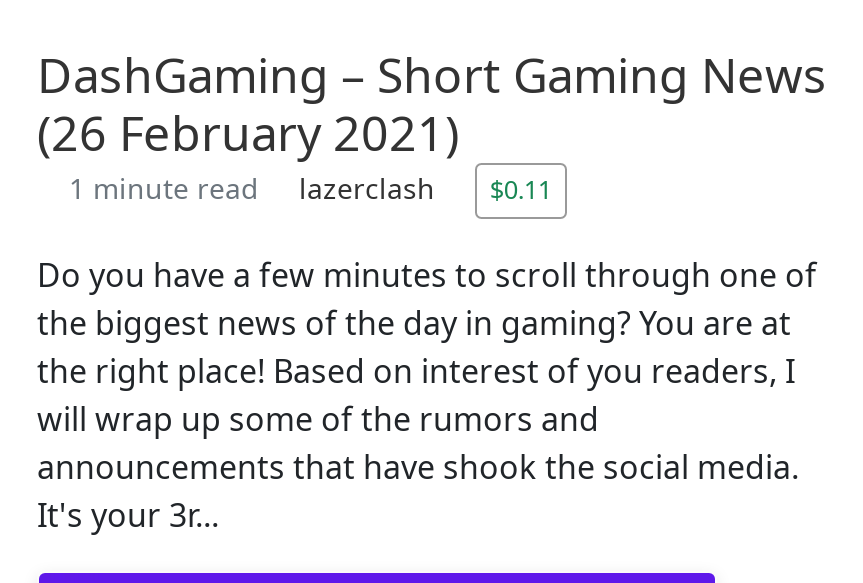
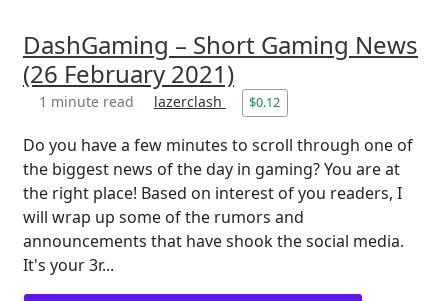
- 1 minute read lazerclash $0.11
+ 1 minute read lazerclash $0.12
